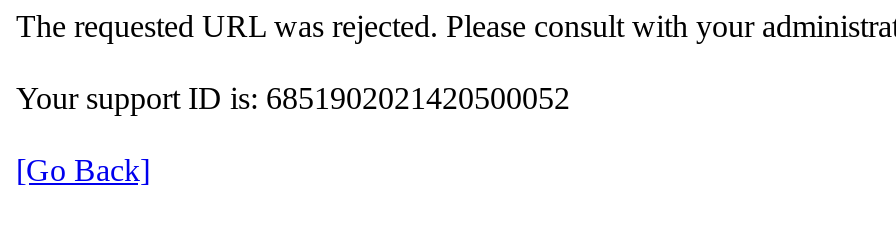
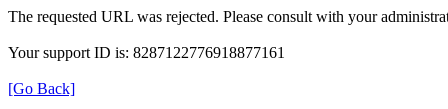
- Your support ID is: 6851902021420500052
+ Your support ID is: 8287122776918877161
